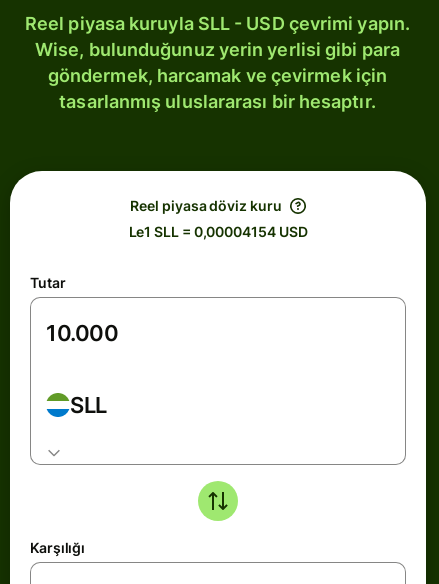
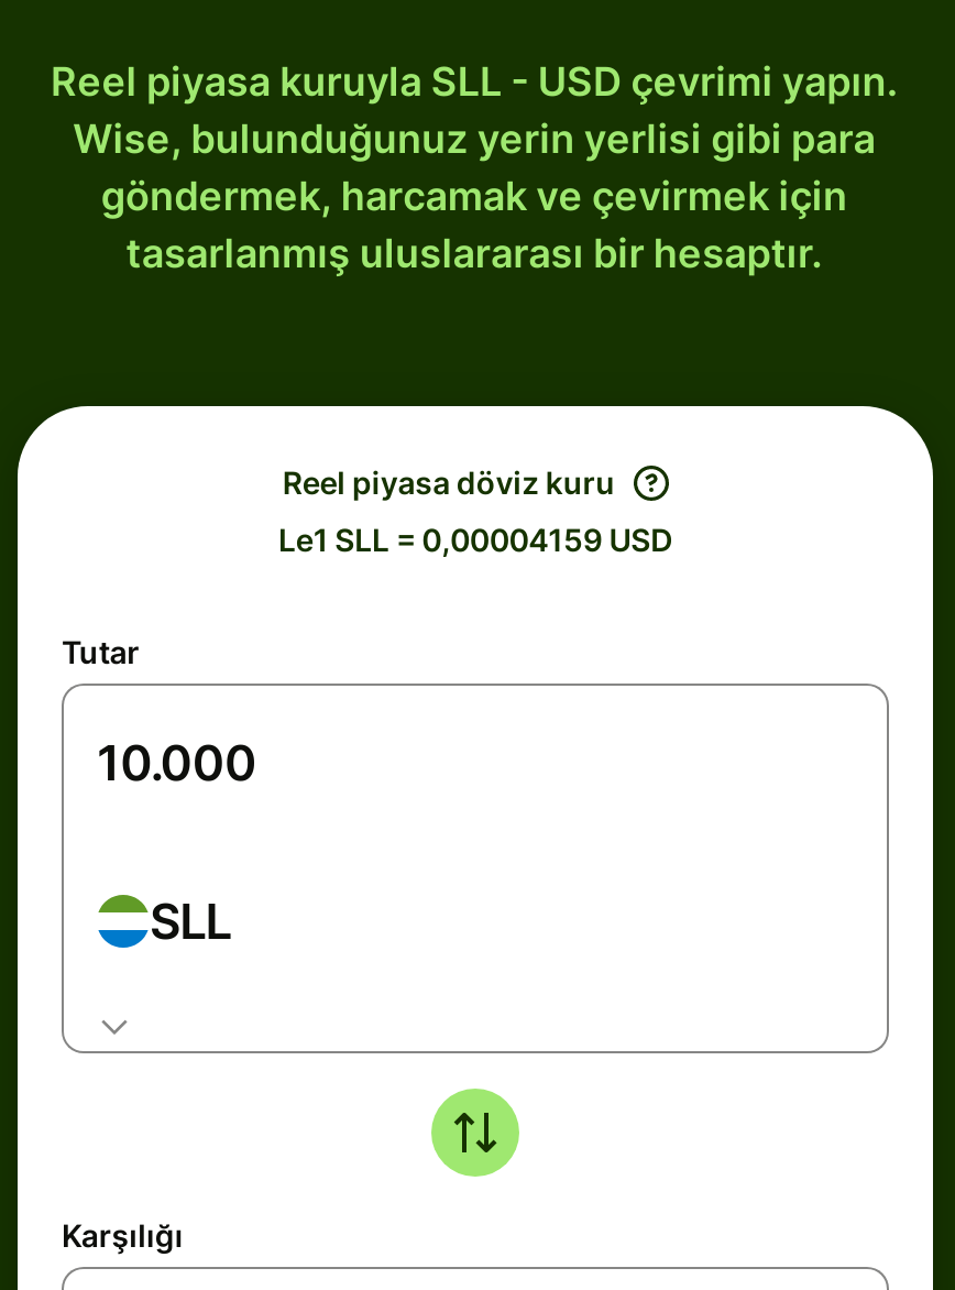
- Le1 SLL = 0,00004154 USD
+ Le1 SLL = 0,00004159 USD
